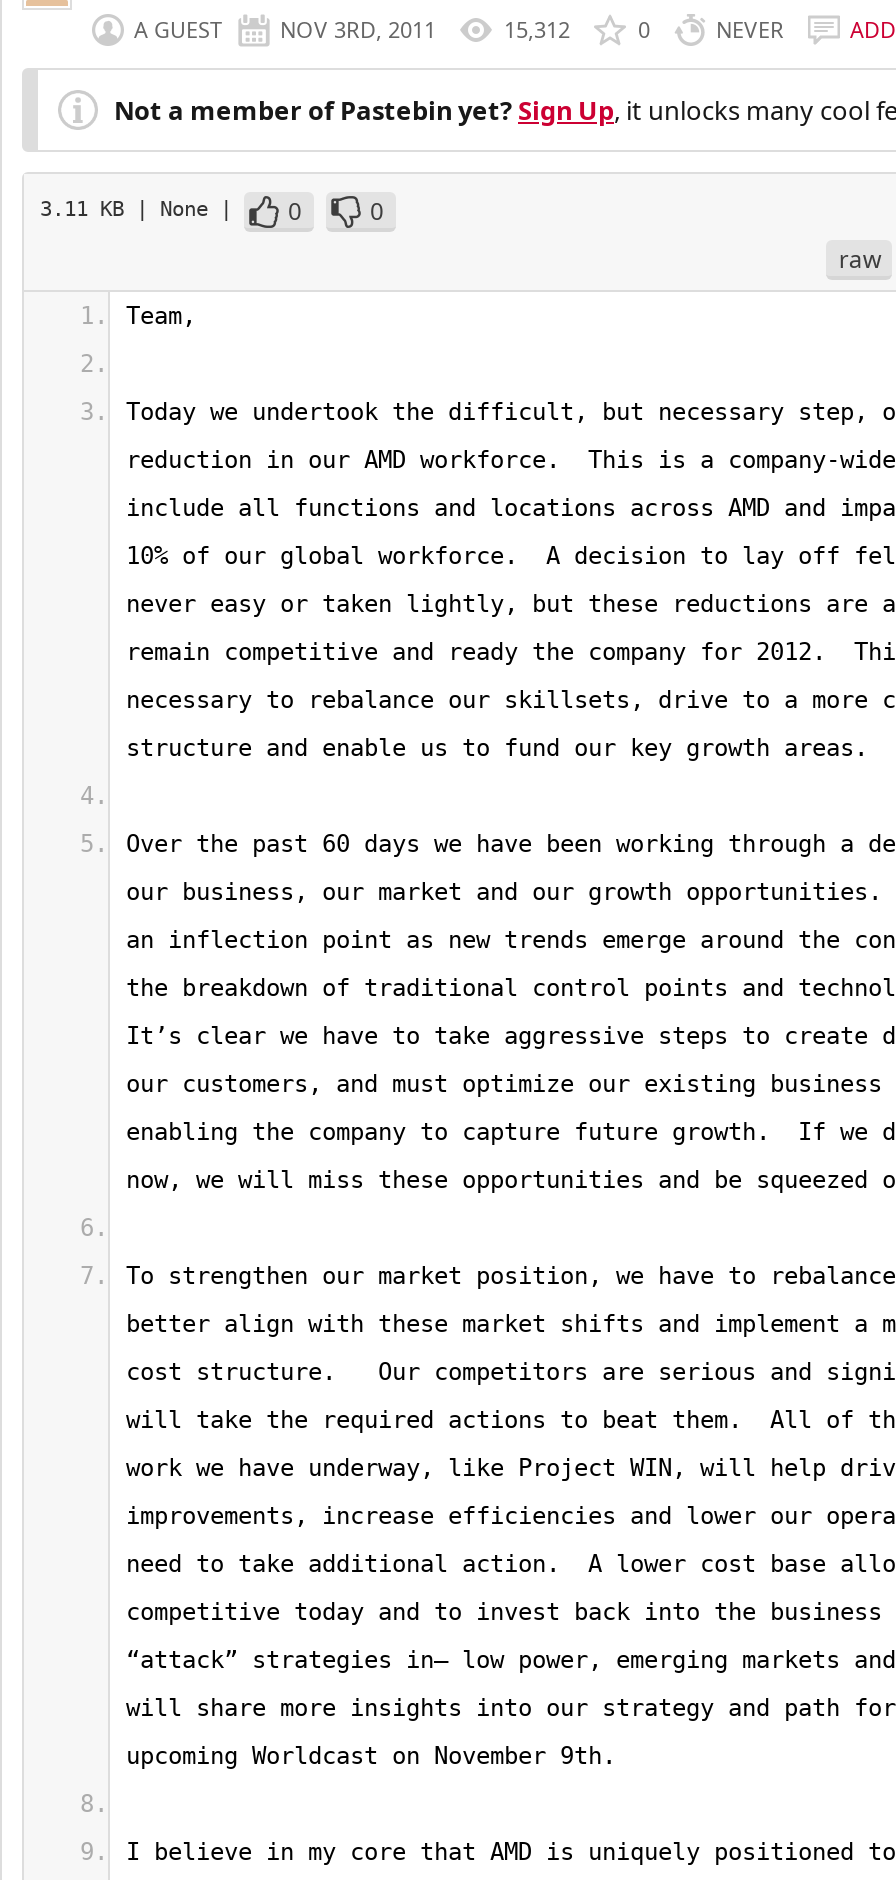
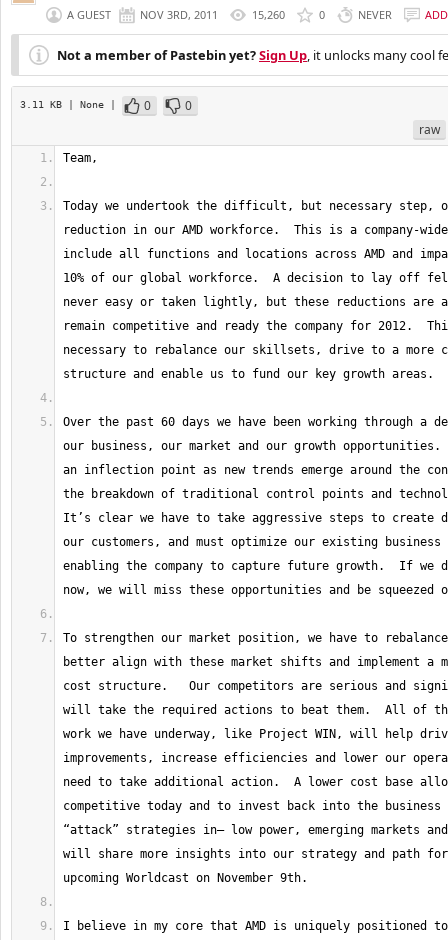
- 15,312
+ 15,260
